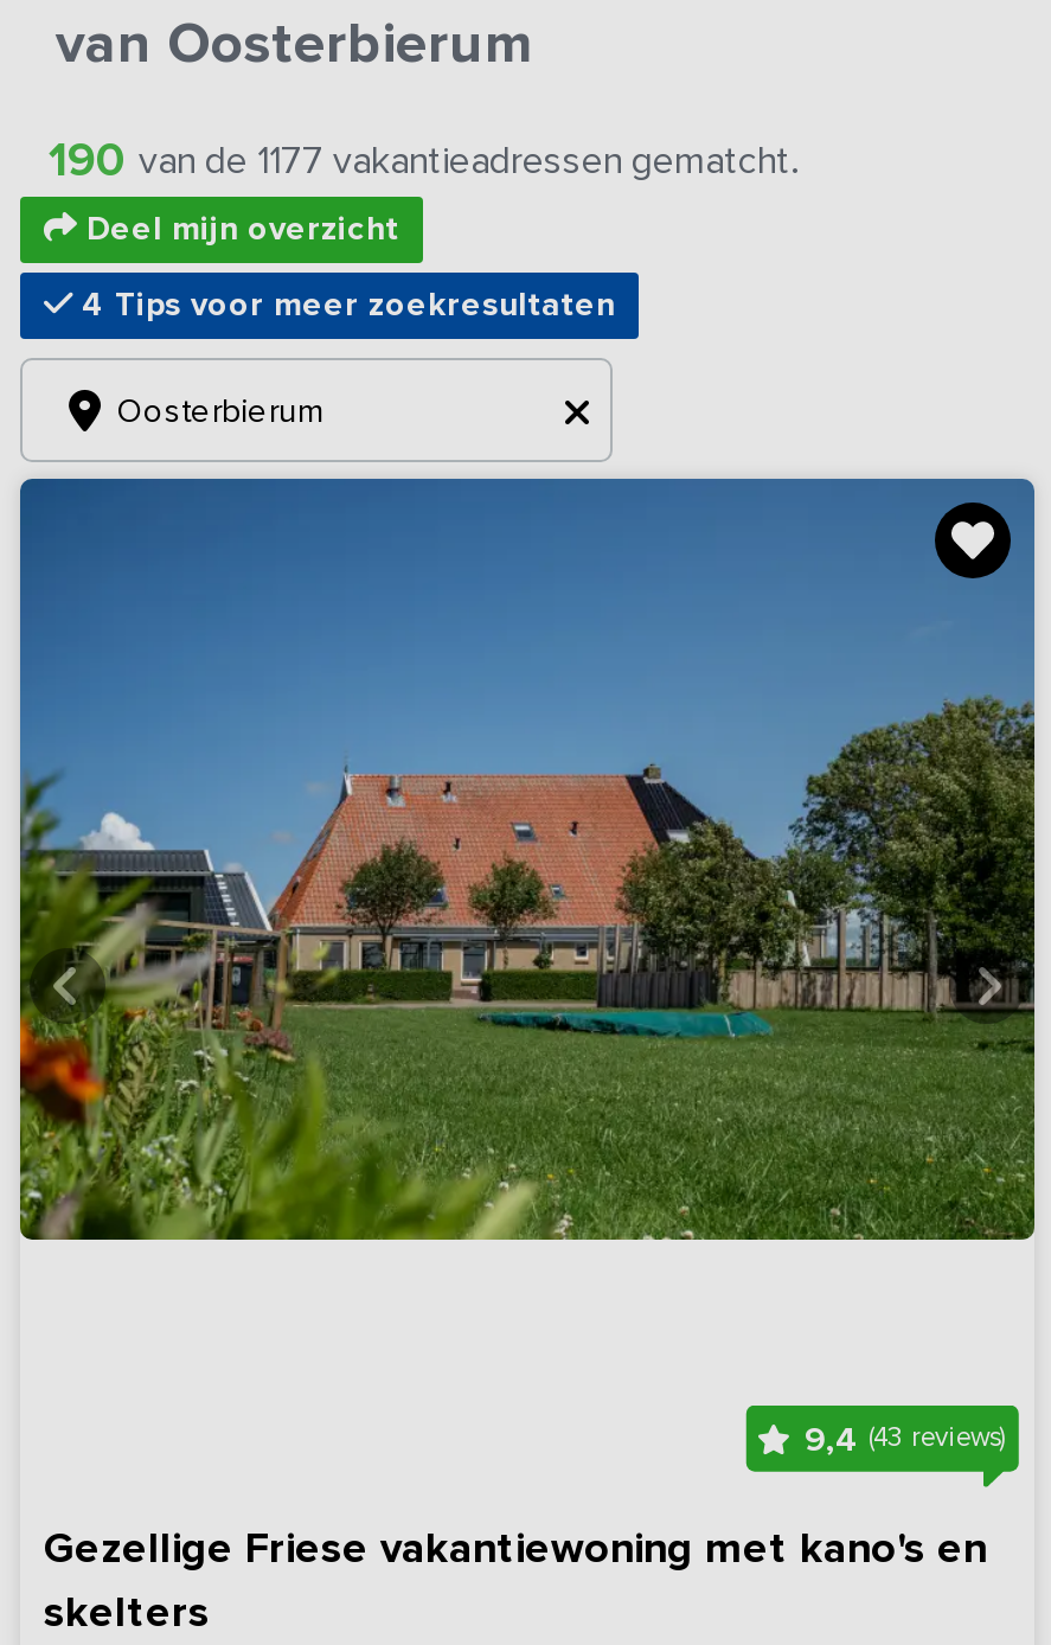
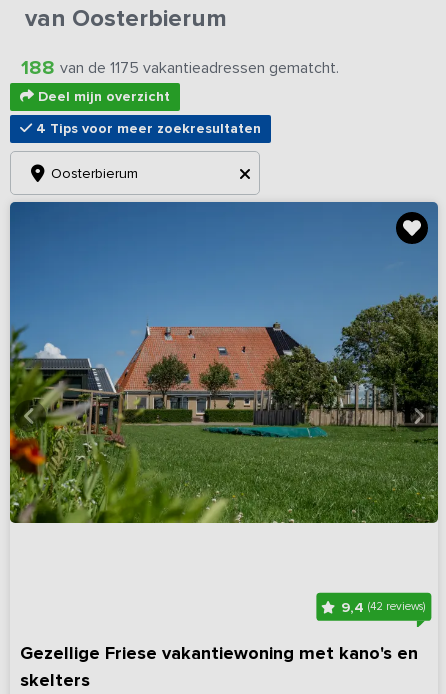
- 190 van de 1177 vakantieadressen gematcht.
+ 188 van de 1175 vakantieadressen gematcht.

- 9,4 (43 reviews)
+ 9,4 (42 reviews)
